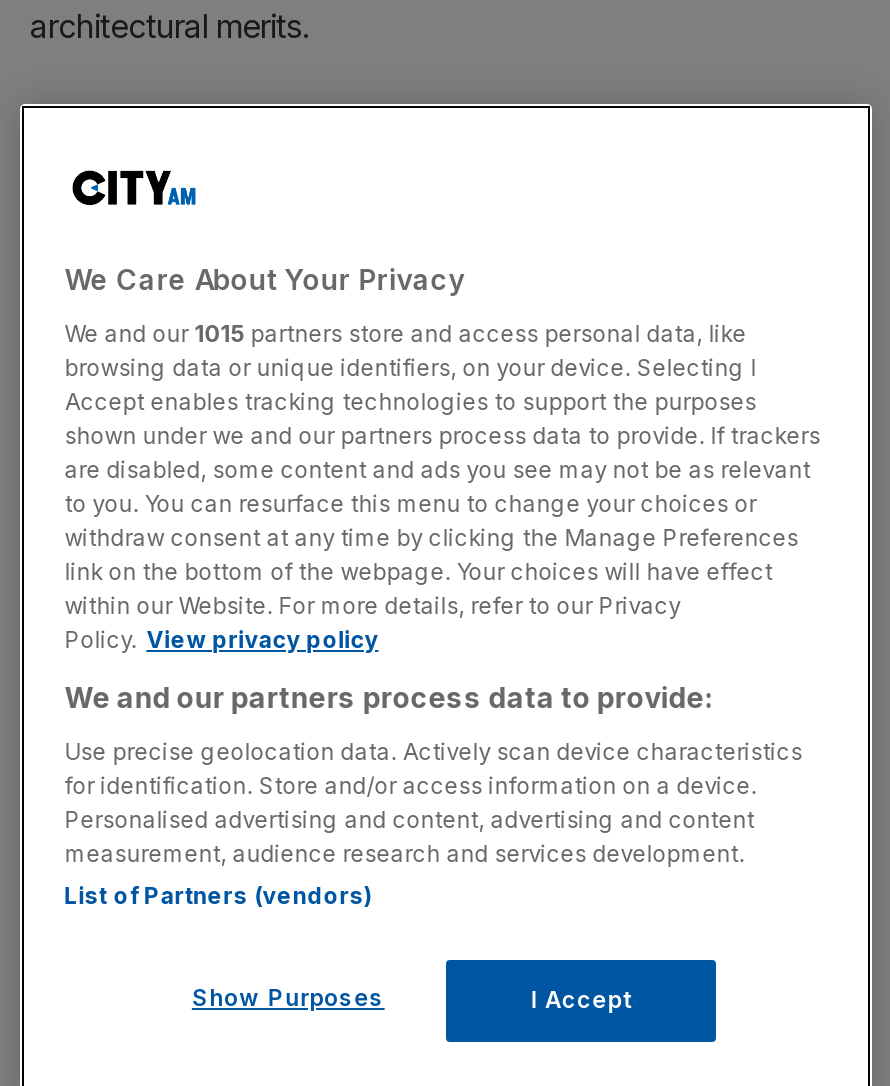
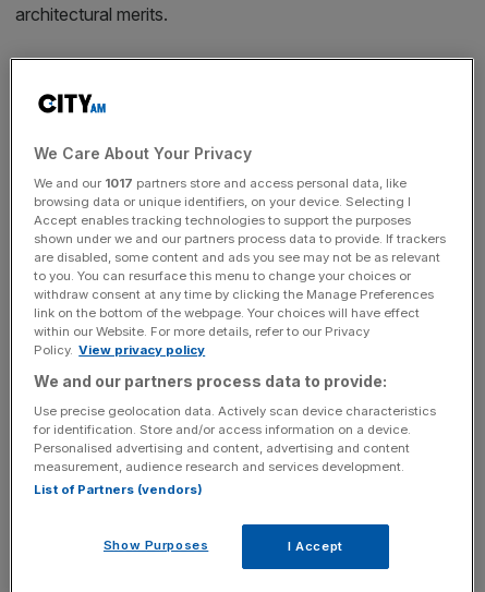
- We and our 1015 partners store and access personal data, like
+ We and our 1017 partners store and access personal data, like
